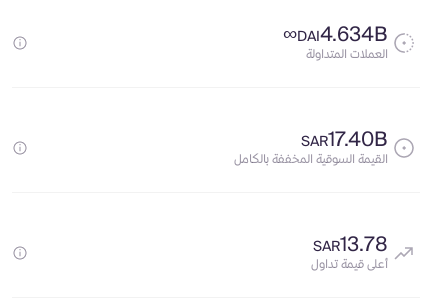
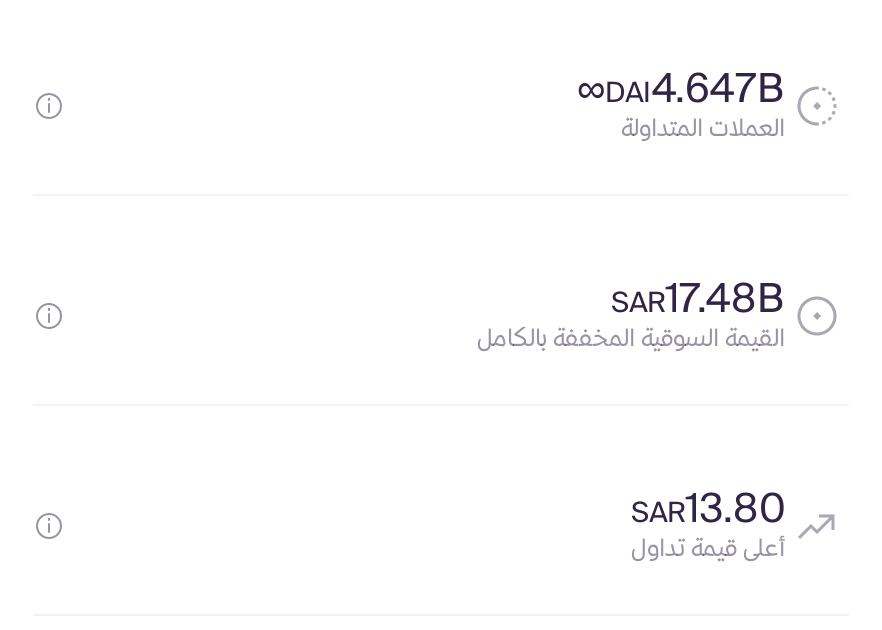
- 4.634B
+ 4.647B

- SAR 17.40B
+ SAR 17.48B

- SAR 13.78
+ SAR 13.80
